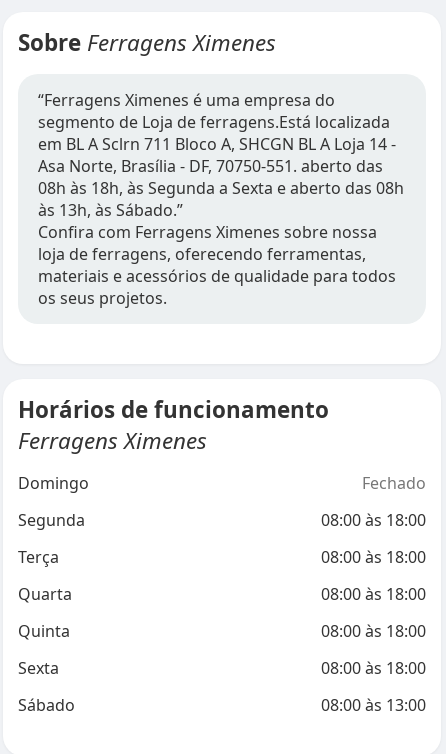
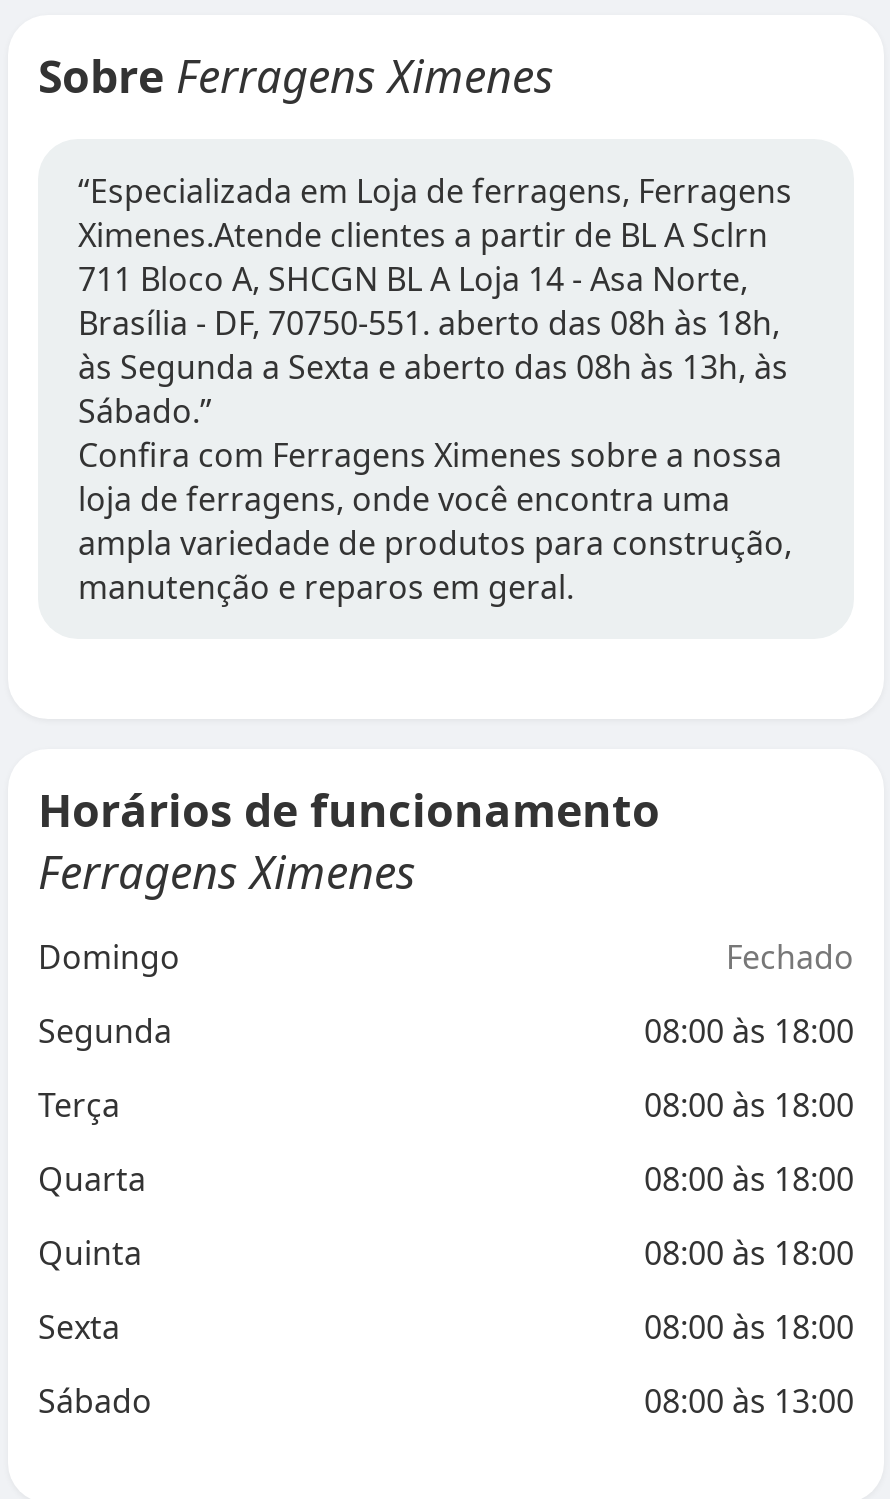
- “Ferragens Ximenes é uma empresa do
- segmento de Loja de ferragens.Está localizada
- em BL A Sclrn 711 Bloco A, SHCGN BL A Loja 14 -
- Asa Norte, Brasília - DF, 70750-551. aberto das
- 08h às 18h, às Segunda a Sexta e aberto das 08h
- às 13h, às Sábado.”
- Confira com Ferragens Ximenes sobre nossa
- loja de ferragens, oferecendo ferramentas,
- materiais e acessórios de qualidade para todos
- os seus projetos.
+ “Especializada em Loja de ferragens, Ferragens
+ Ximenes.Atende clientes a partir de BL A Sclrn
+ 711 Bloco A, SHCGN BL A Loja 14 - Asa Norte,
+ Brasília - DF, 70750-551. aberto das 08h às 18h,
+ às Segunda a Sexta e aberto das 08h às 13h, às
+ Sábado.”
+ Confira com Ferragens Ximenes sobre a nossa
+ loja de ferragens, onde você encontra uma
+ ampla variedade de produtos para construção,
+ manutenção e reparos em geral.
